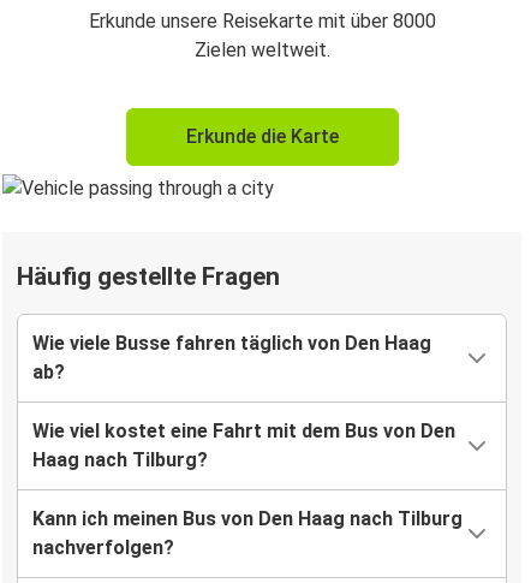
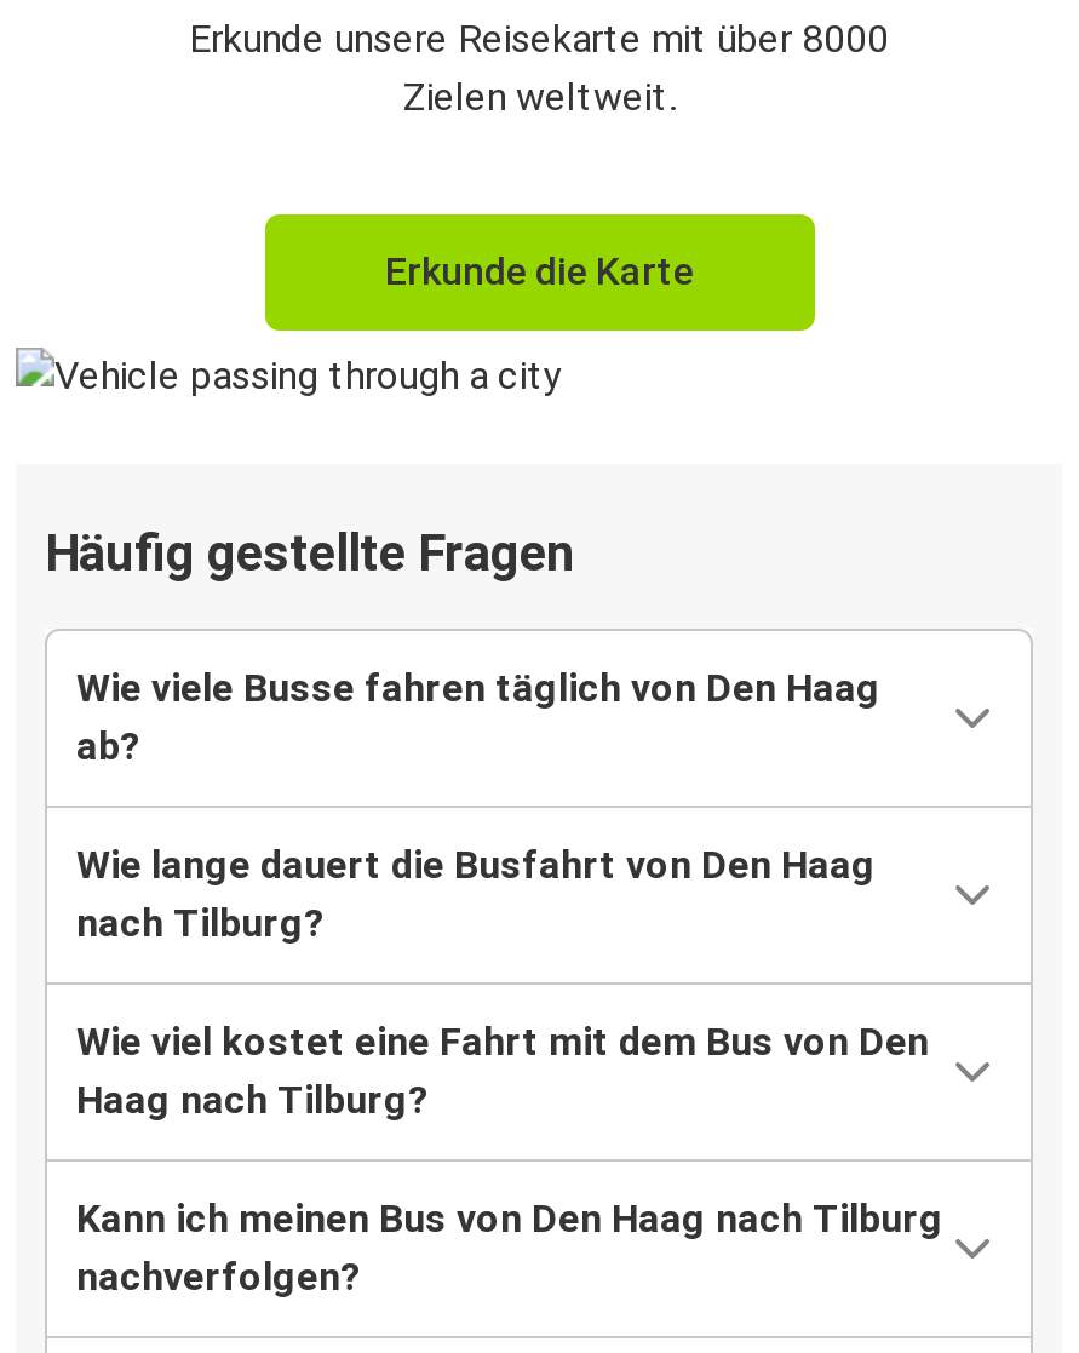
+ Wie lange dauert die Busfahrt von Den Haag
+ nach Tilburg?
